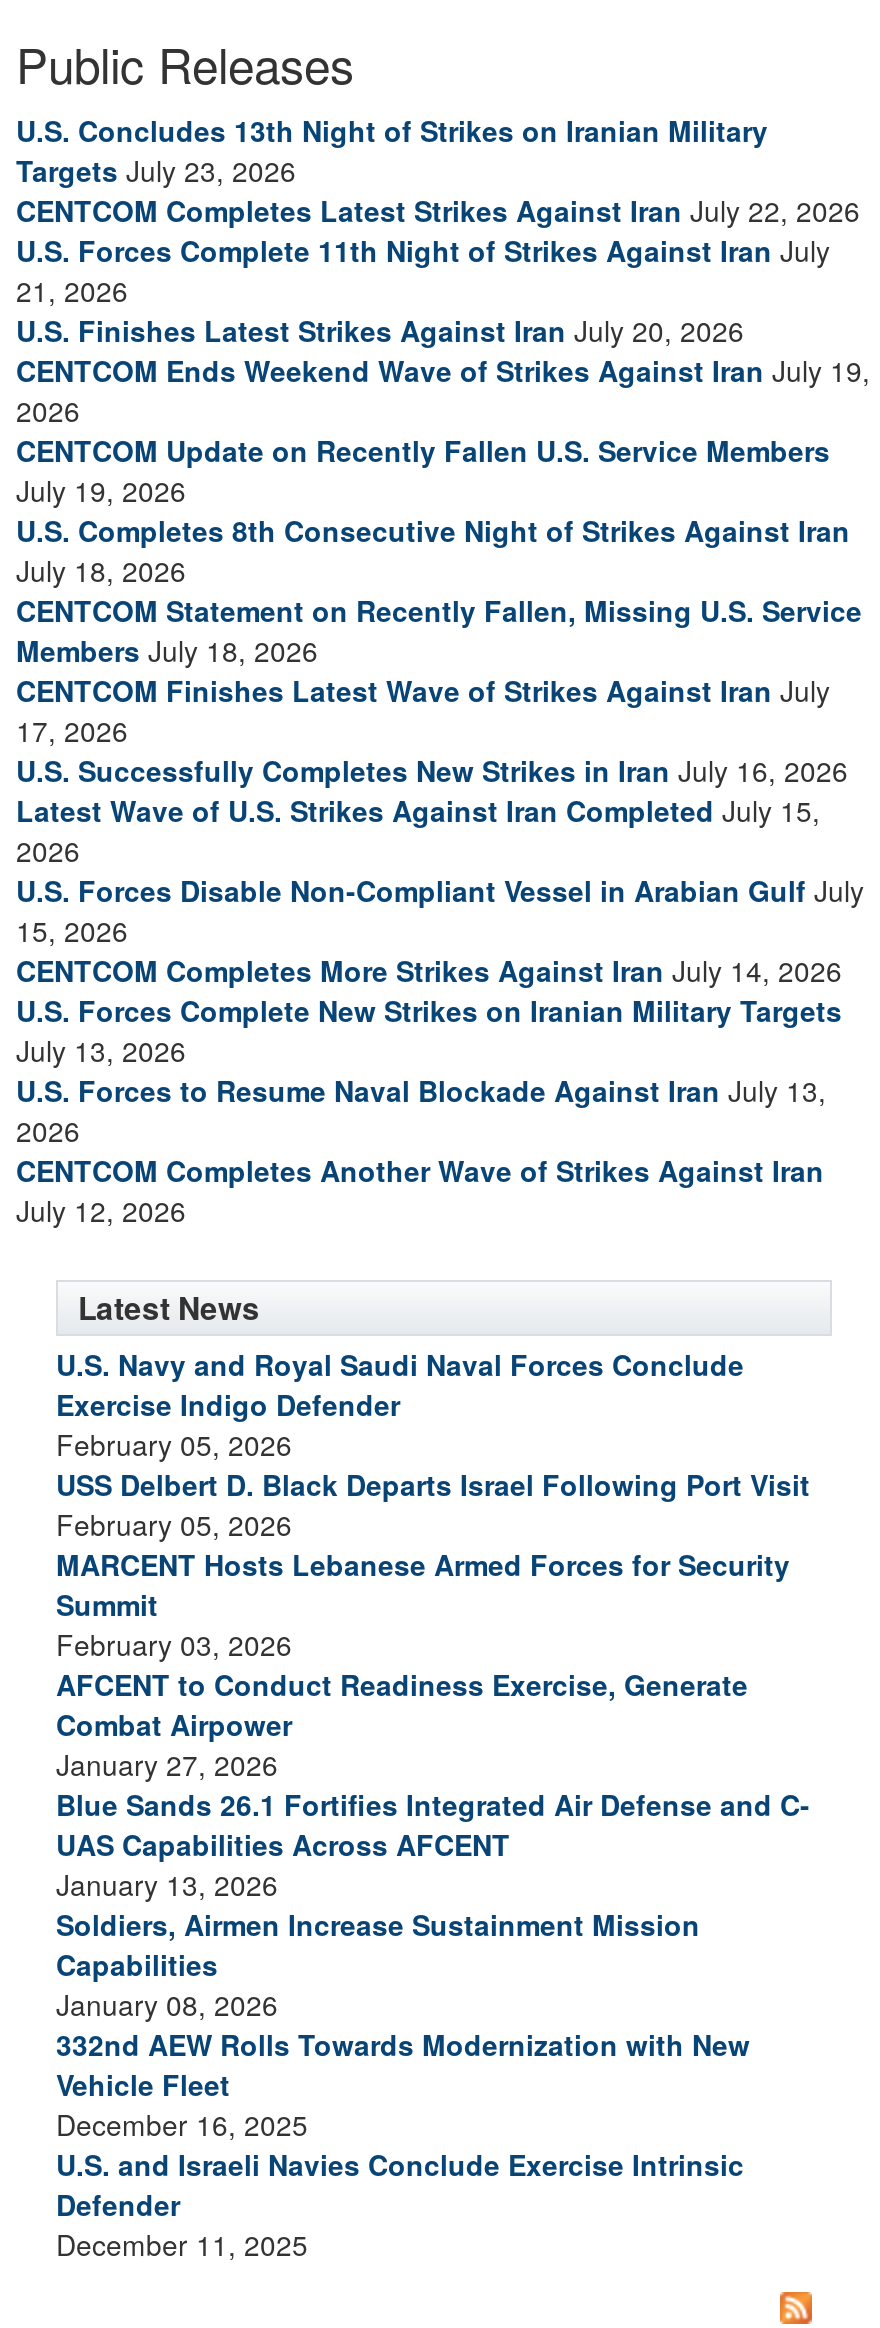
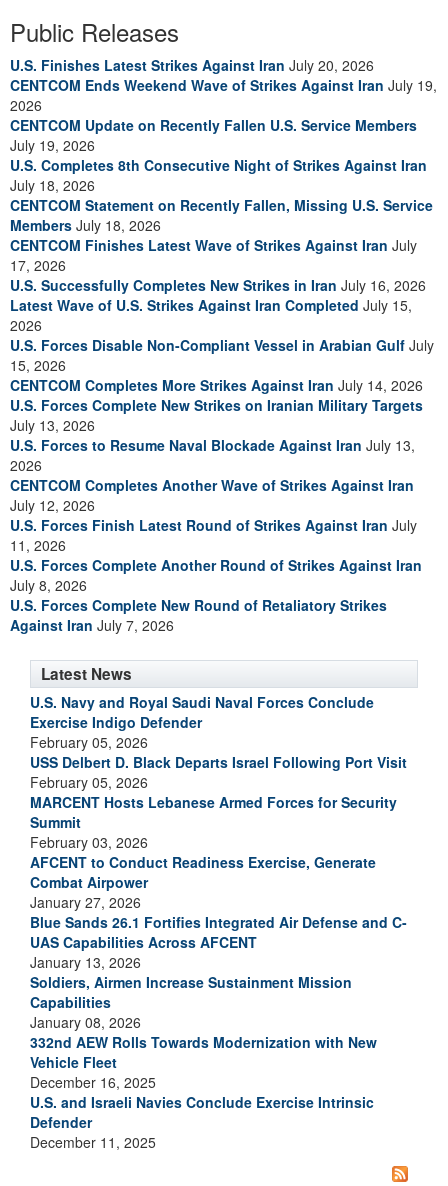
- U.S. Concludes 13th Night of Strikes on Iranian Military
- Targets July 23, 2026
- CENTCOM Completes Latest Strikes Against Iran July 22, 2026
- U.S. Forces Complete 11th Night of Strikes Against Iran July
- 21, 2026

moved up: U.S. Finishes Latest Strikes Against Iran July 20, 2026 | CENTCOM Ends Weekend Wave of Strikes Against Iran July 19, | 2026 | ... | CENTCOM Completes Another Wave of Strikes Against Iran | July 12, 2026

+ U.S. Forces Finish Latest Round of Strikes Against Iran July
+ 11, 2026
+ U.S. Forces Complete Another Round of Strikes Against Iran
+ July 8, 2026
+ U.S. Forces Complete New Round of Retaliatory Strikes
+ Against Iran July 7, 2026
